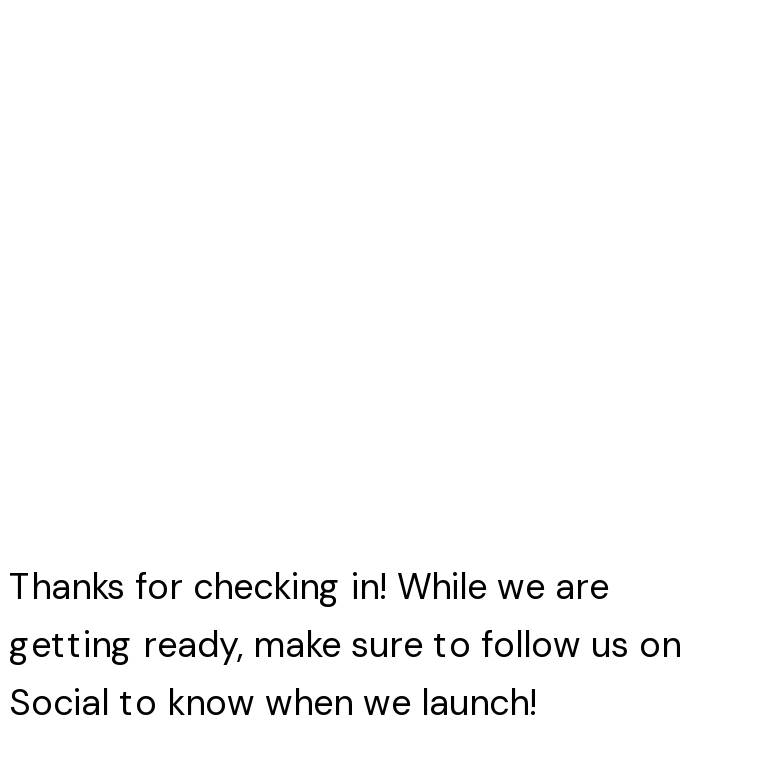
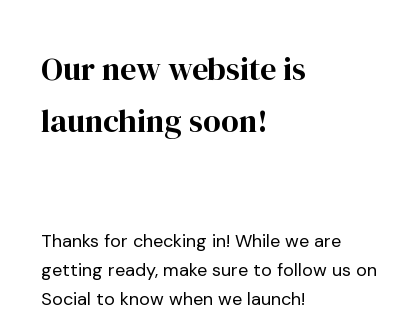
+ Our new website is
+ launching soon!
